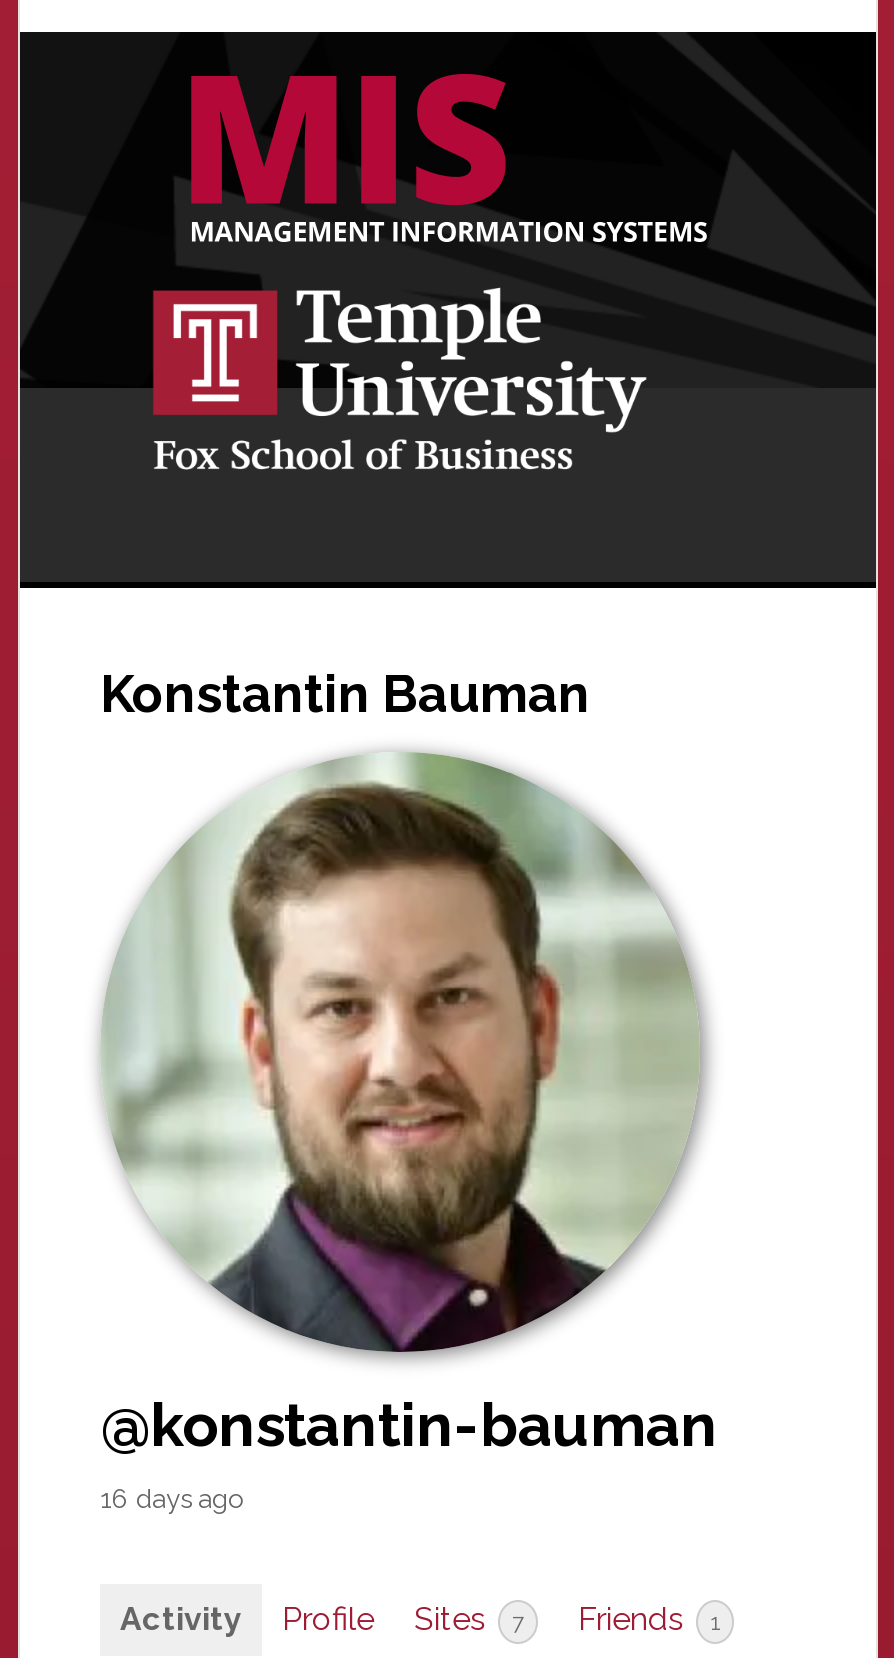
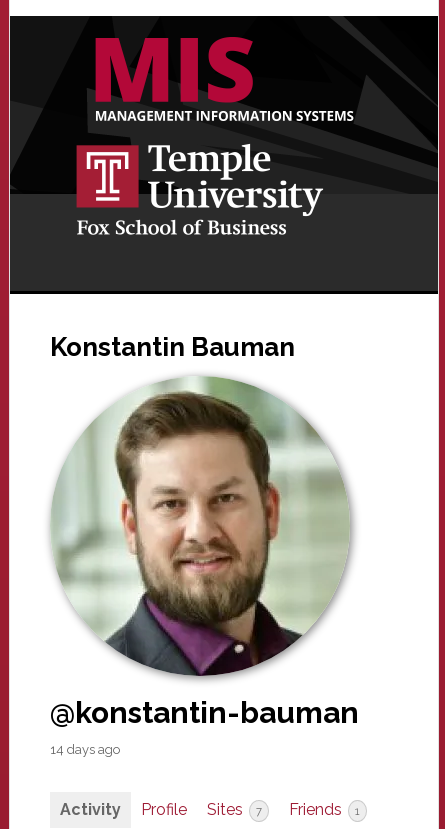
- 16 days ago
+ 14 days ago
